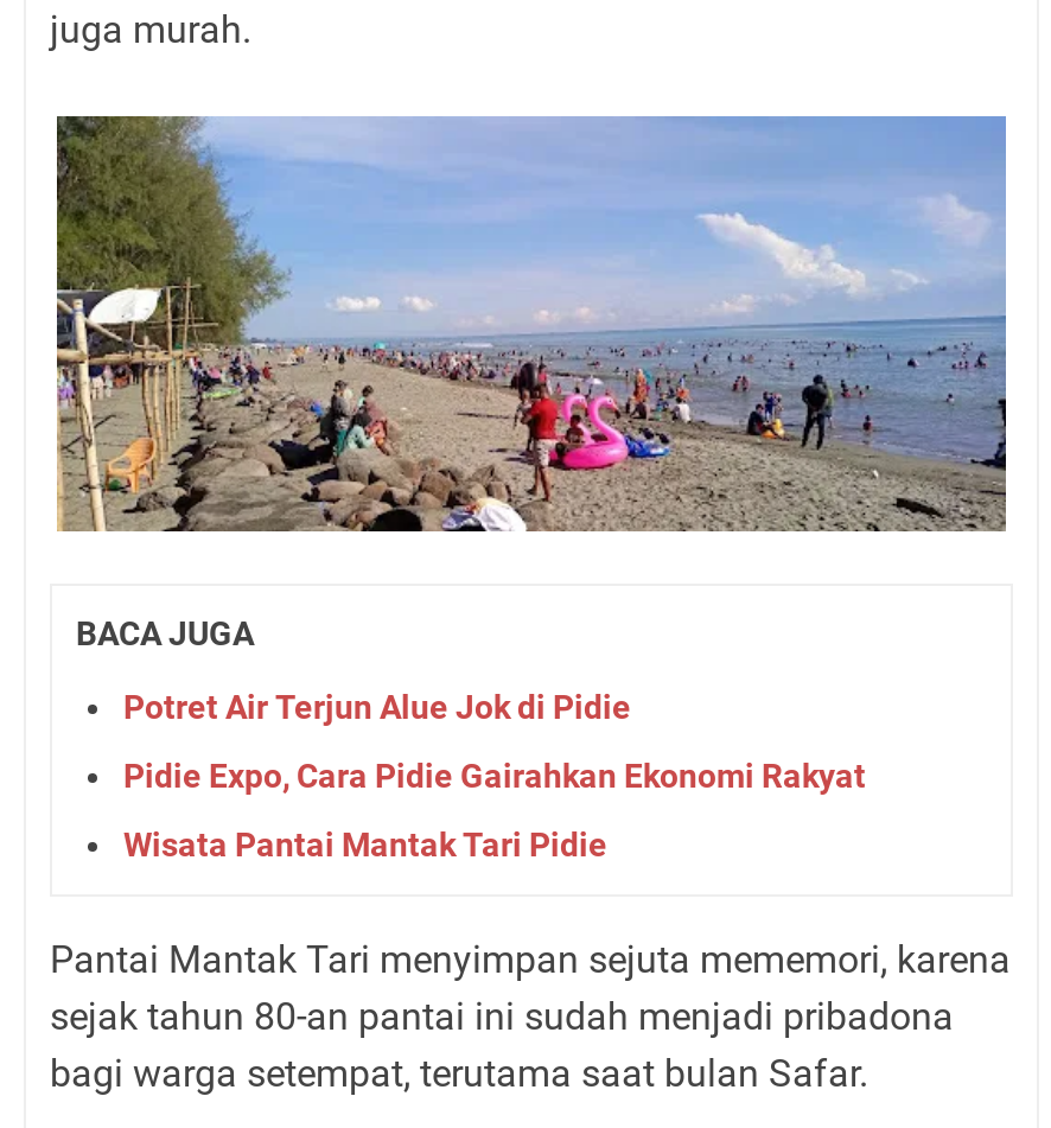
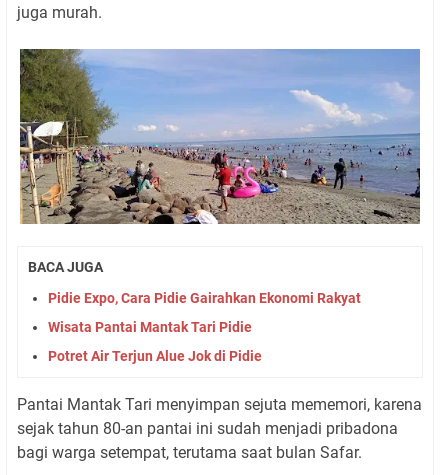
moved down: Potret Air Terjun Alue Jok di Pidie

moved up: Pidie Expo, Cara Pidie Gairahkan Ekonomi Rakyat | Wisata Pantai Mantak Tari Pidie
